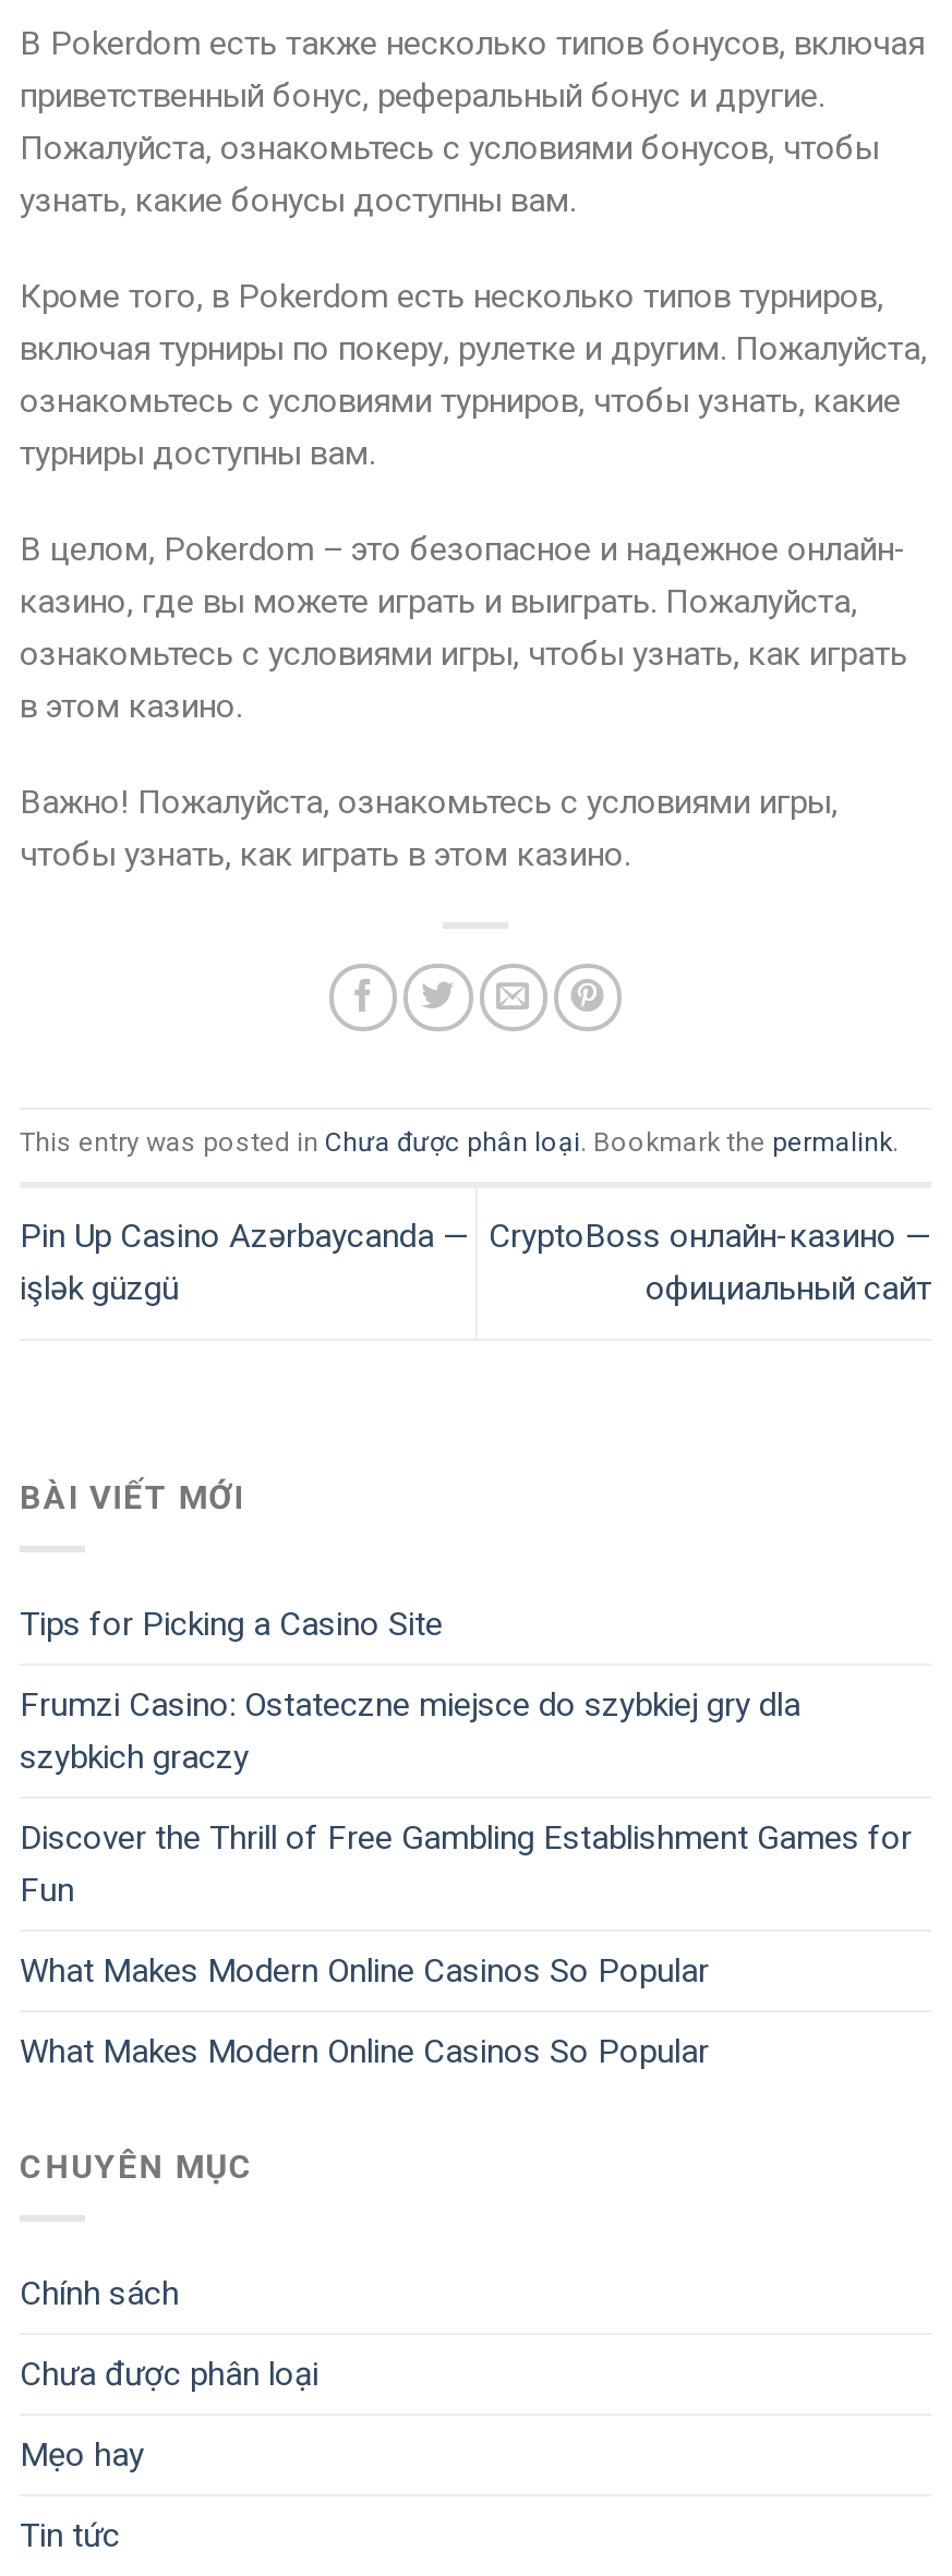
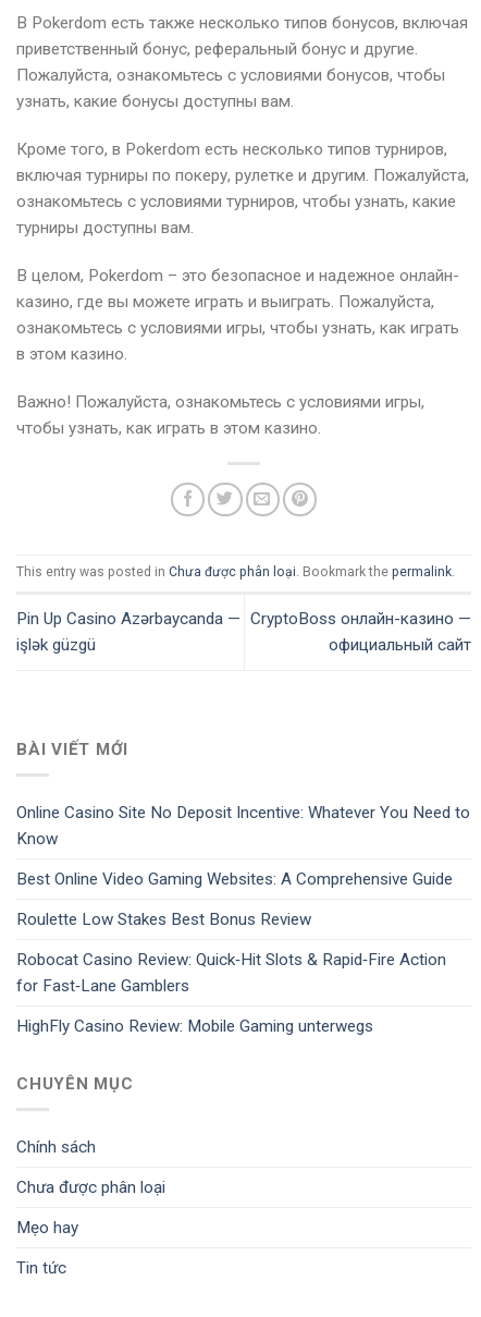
- Tips for Picking a Casino Site
+ Online Casino Site No Deposit Incentive: Whatever You Need to
+ Know

- Frumzi Casino: Ostateczne miejsce do szybkiej gry dla
- szybkich graczy
+ Best Online Video Gaming Websites: A Comprehensive Guide

- Discover the Thrill of Free Gambling Establishment Games for
- Fun
+ Roulette Low Stakes Best Bonus Review

- What Makes Modern Online Casinos So Popular
+ Robocat Casino Review: Quick‑Hit Slots & Rapid‑Fire Action
+ for Fast‑Lane Gamblers

- What Makes Modern Online Casinos So Popular
+ HighFly Casino Review: Mobile Gaming unterwegs
